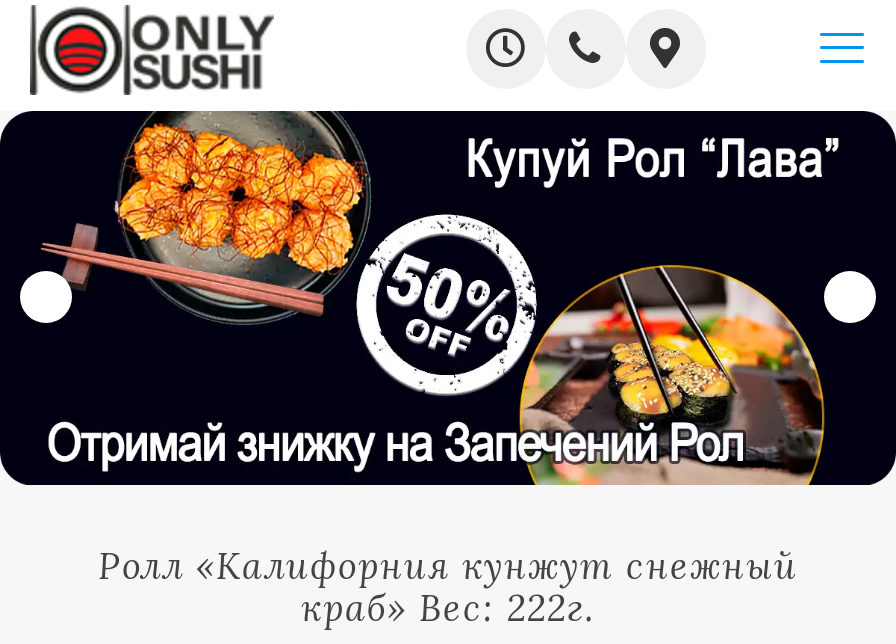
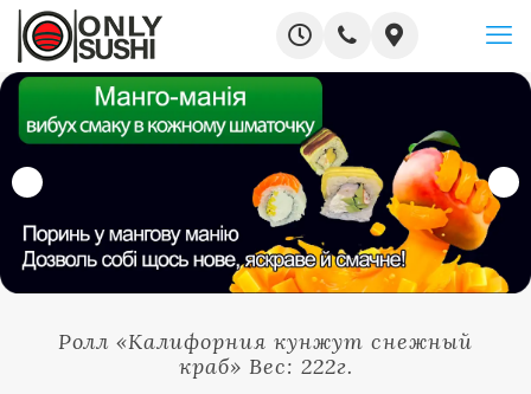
- [image]
+ [image]
